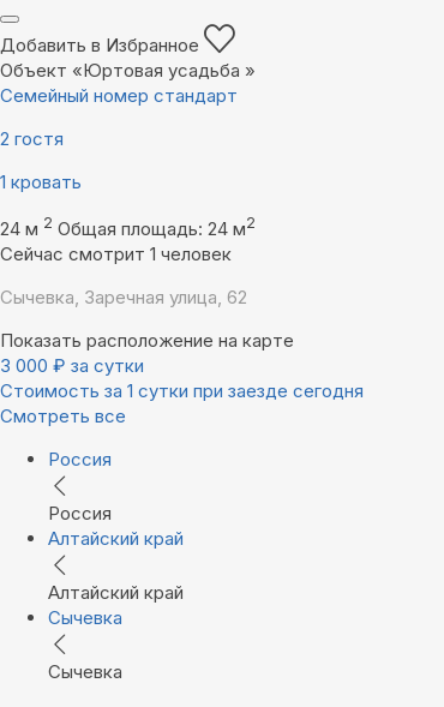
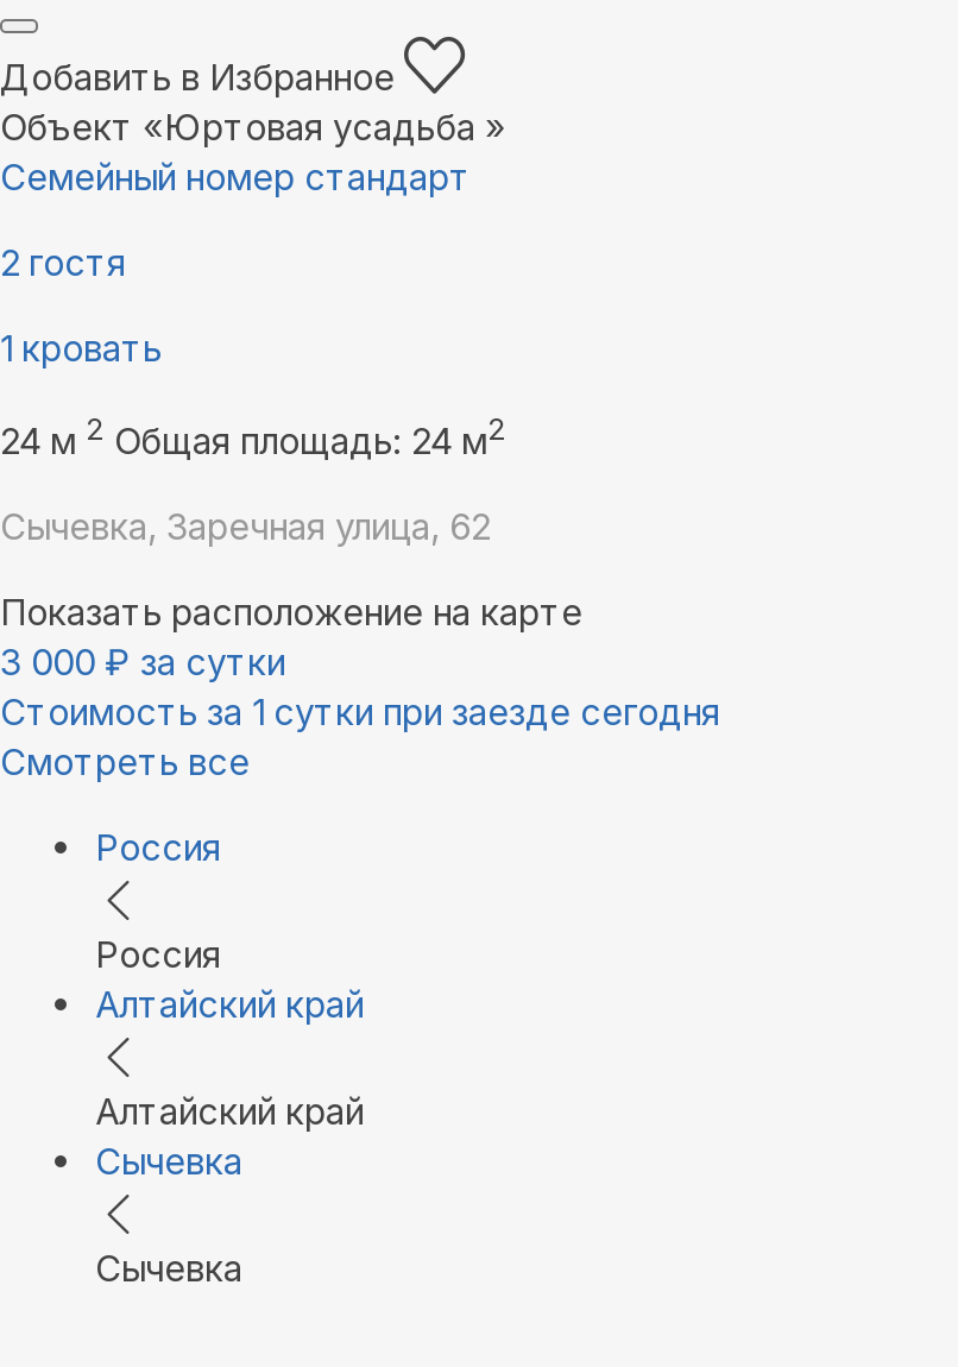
- Сейчас смотрит 1 человек
